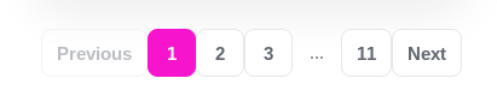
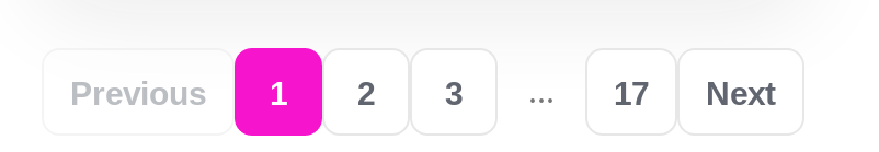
- 11
+ 17
